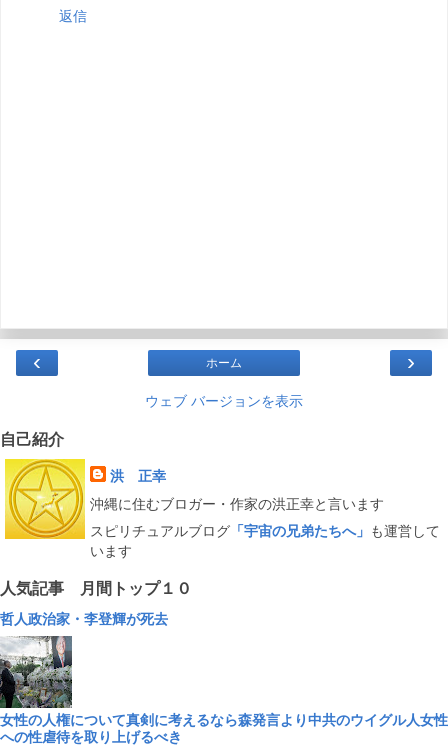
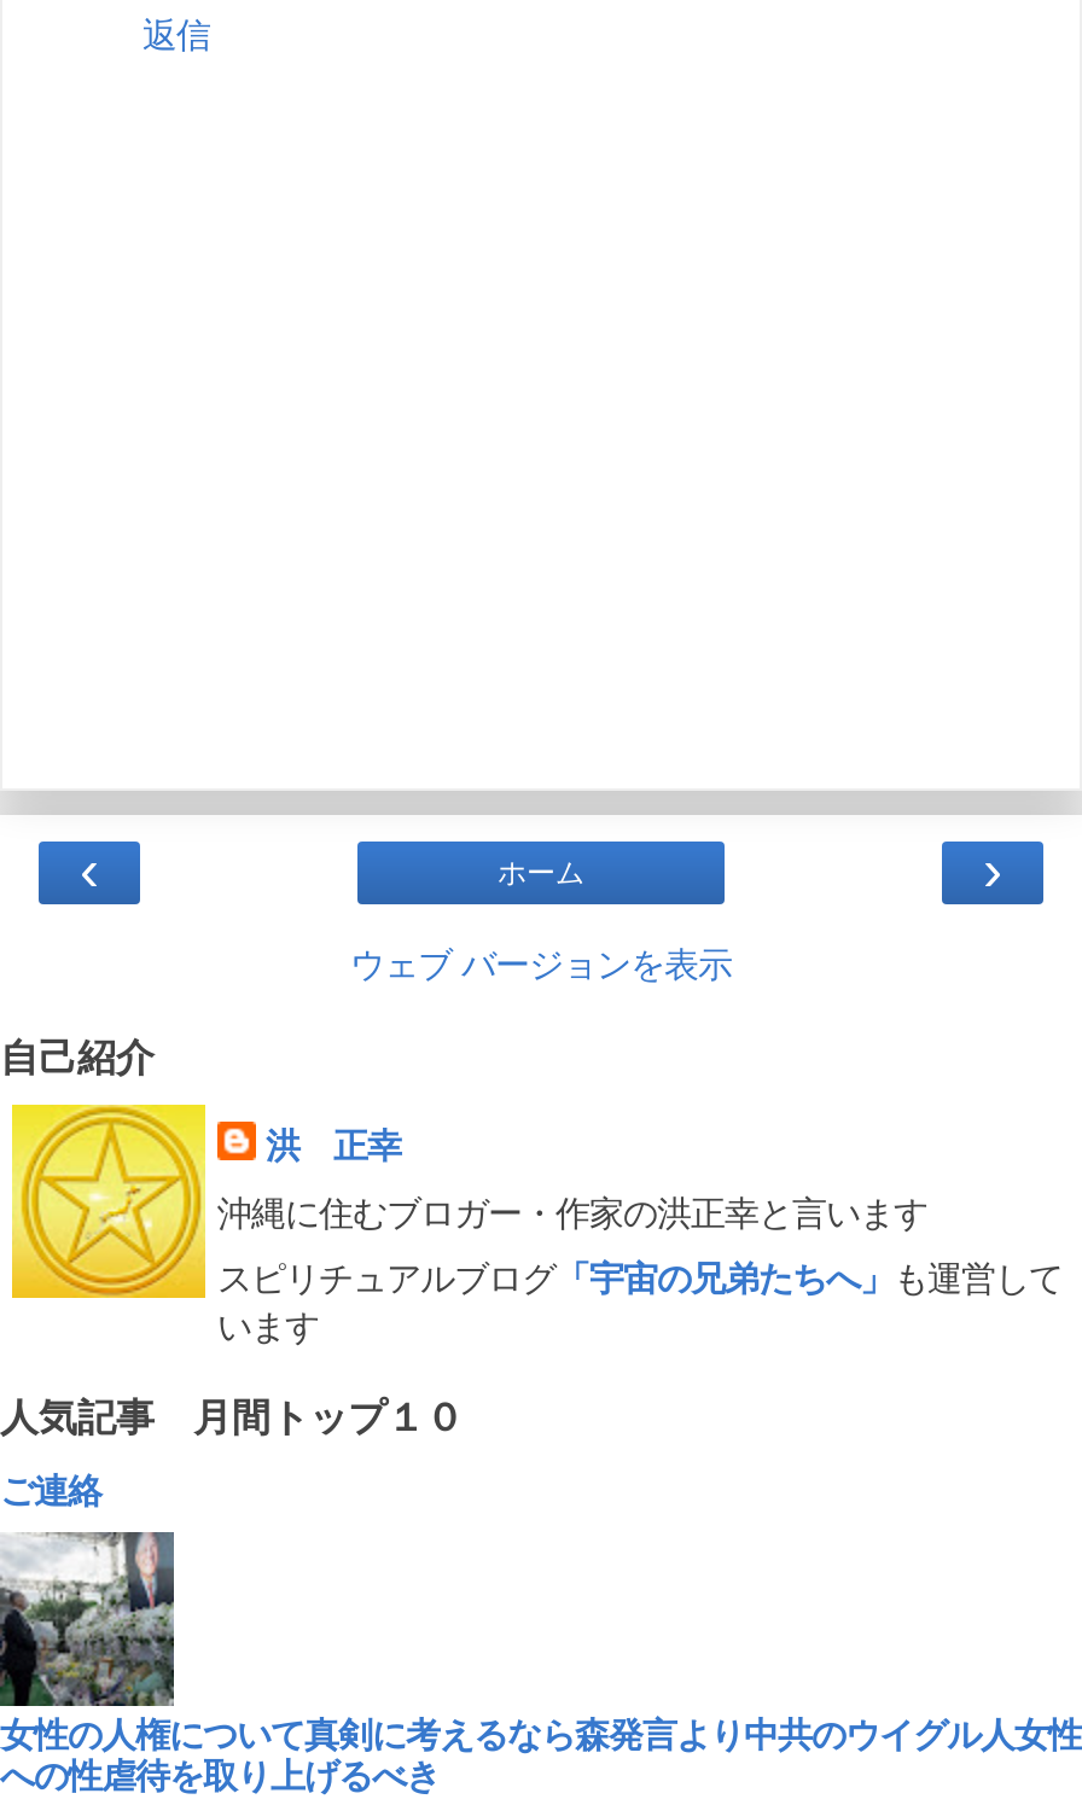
- 哲人政治家・李登輝が死去
+ ご連絡
